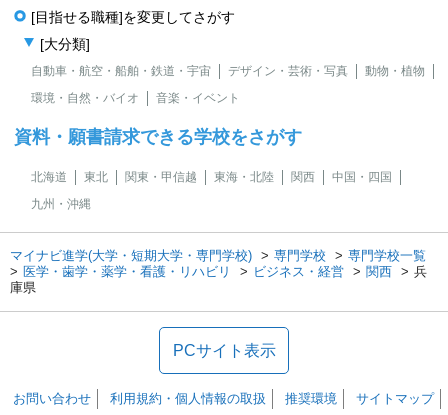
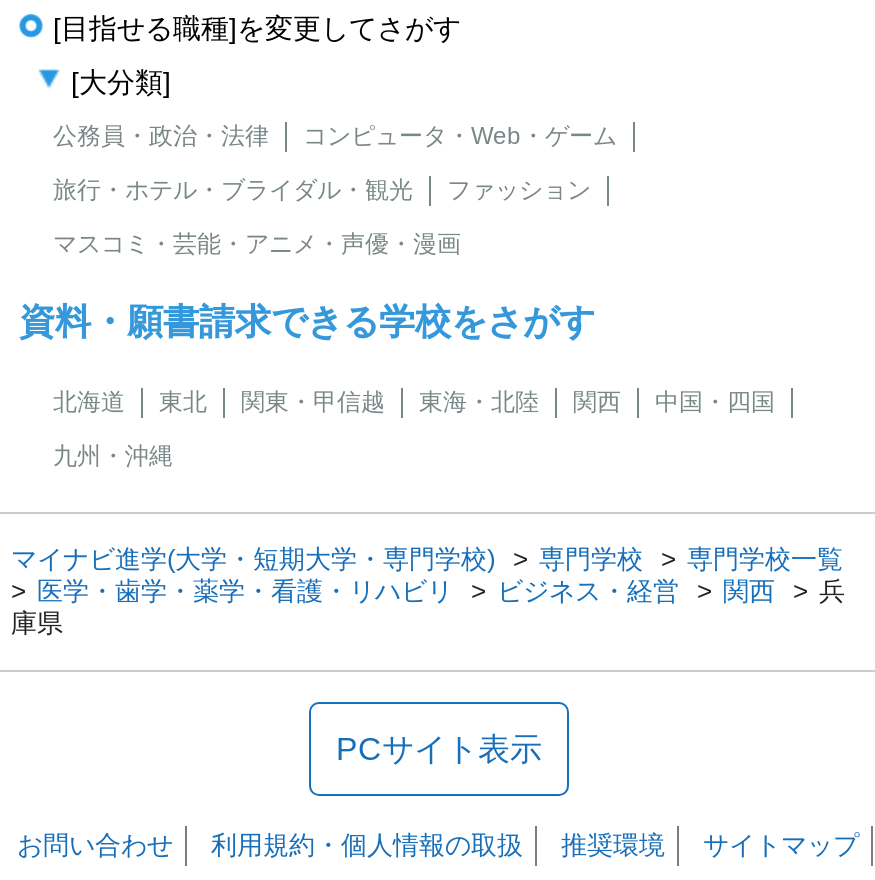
- 自動車・航空・船舶・鉄道・宇宙
- デザイン・芸術・写真
- 動物・植物
- 環境・自然・バイオ
- 音楽・イベント
+ 公務員・政治・法律
+ コンピュータ・Web・ゲーム
+ 旅行・ホテル・ブライダル・観光
+ ファッション
+ マスコミ・芸能・アニメ・声優・漫画
